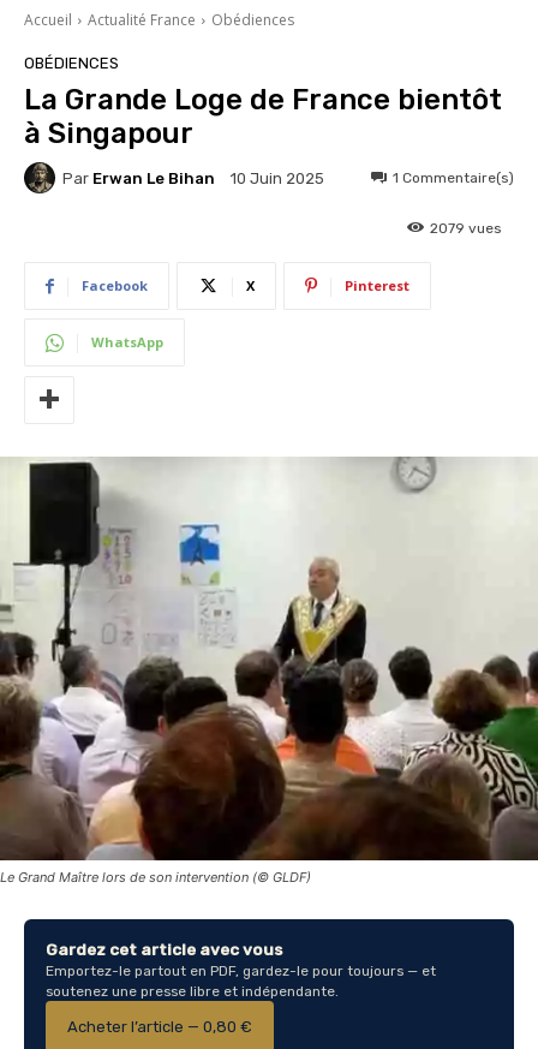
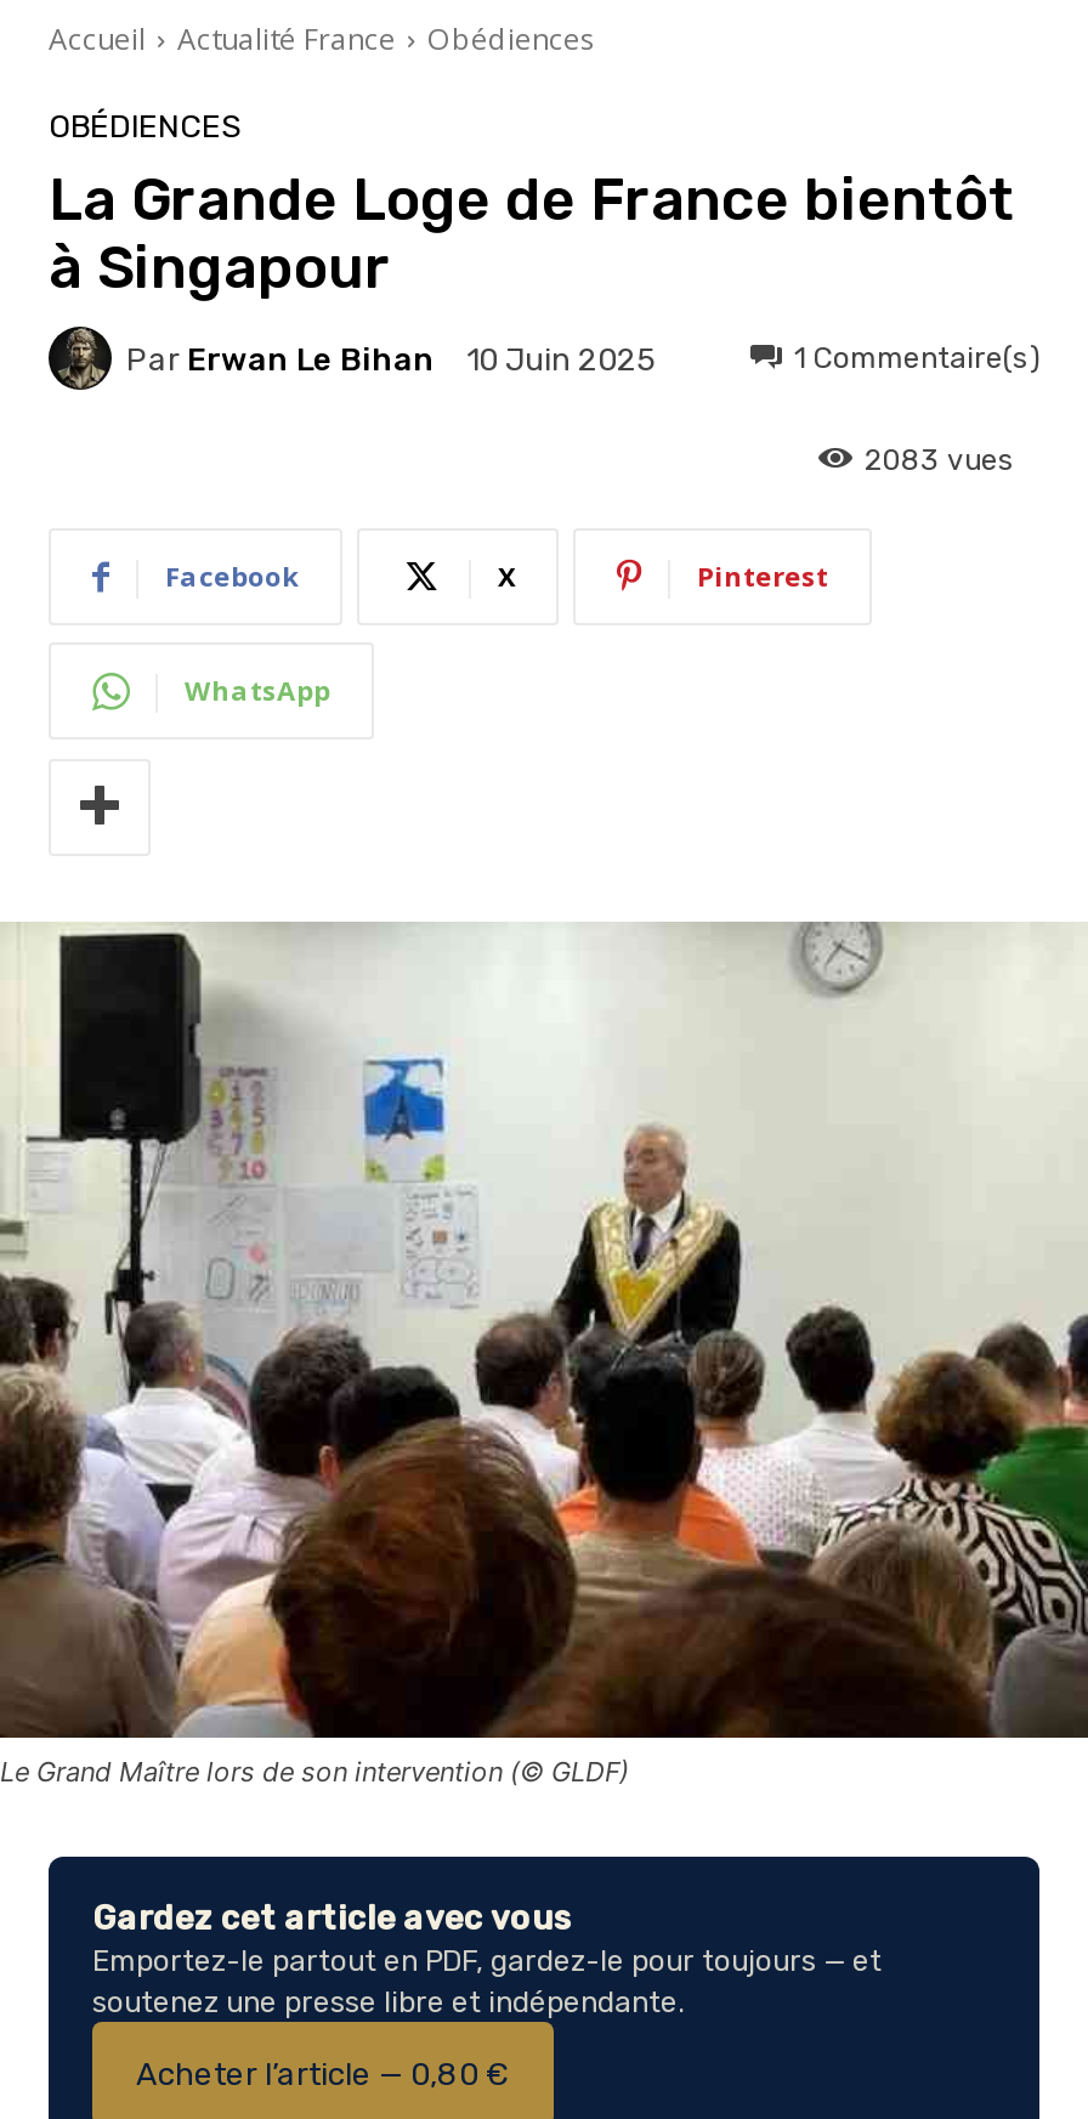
- 2079 vues
+ 2083 vues
